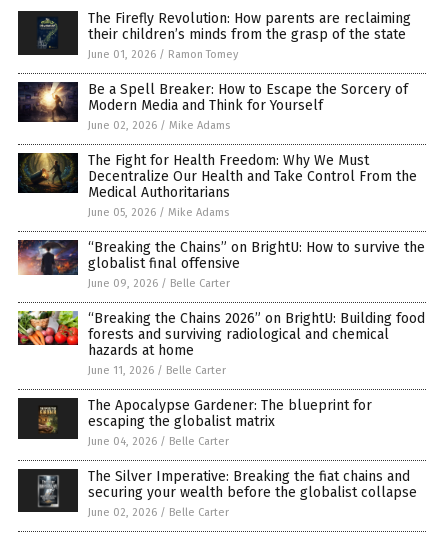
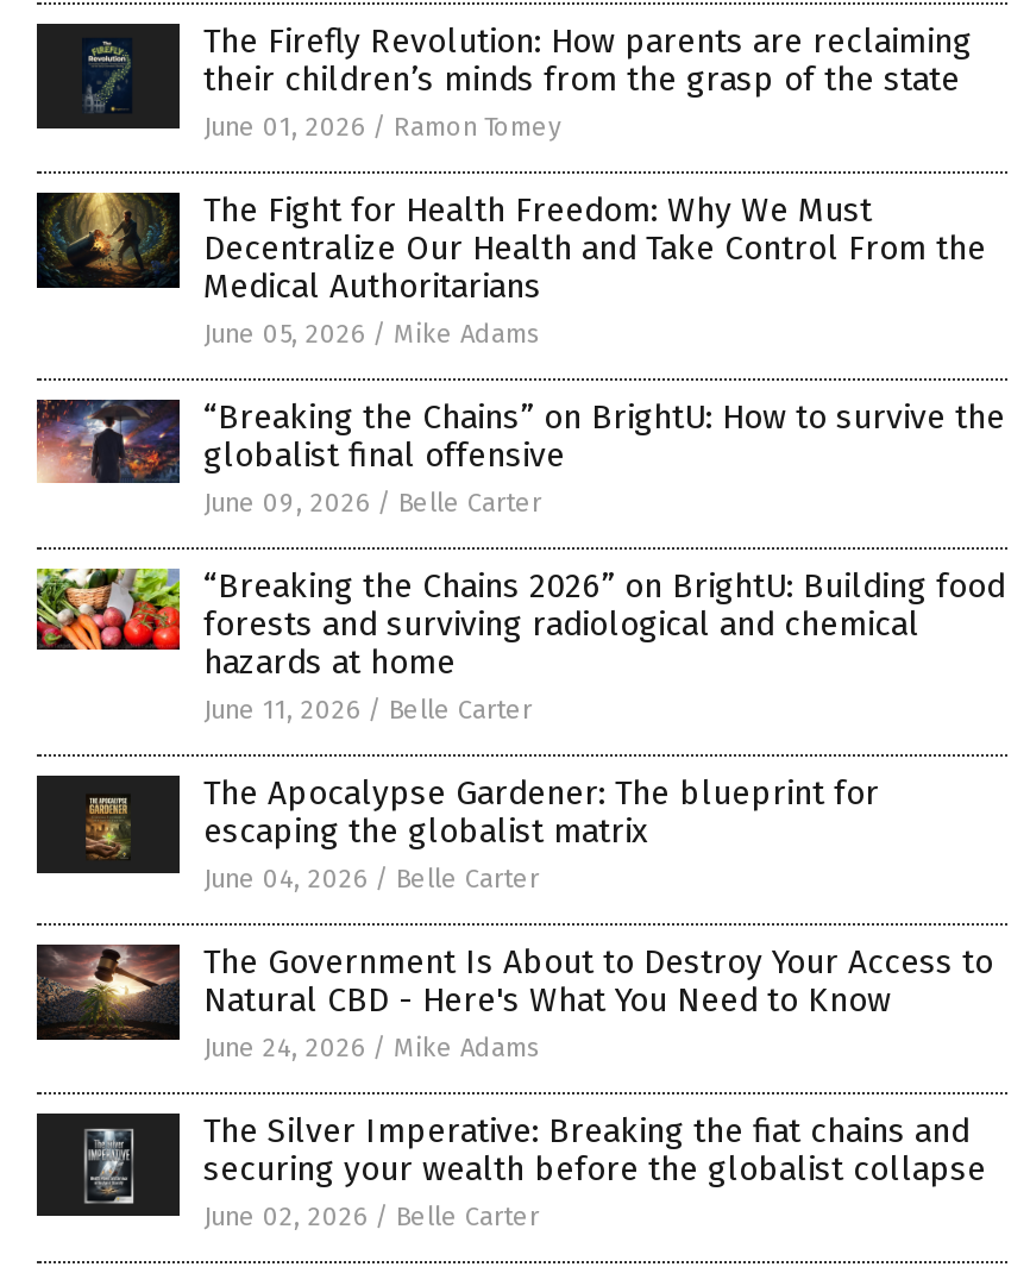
- [image]
- Be a Spell Breaker: How to Escape the Sorcery of
- Modern Media and Think for Yourself
- June 02, 2026 / Mike Adams

moved up: [image] | The Fight for Health Freedom: Why We Must | Decentralize Our Health and Take Control From the | ... | escaping the globalist matrix | June 04, 2026 / Belle Carter

+ [image]
+ The Government Is About to Destroy Your Access to
+ Natural CBD - Here's What You Need to Know
+ June 24, 2026 / Mike Adams
